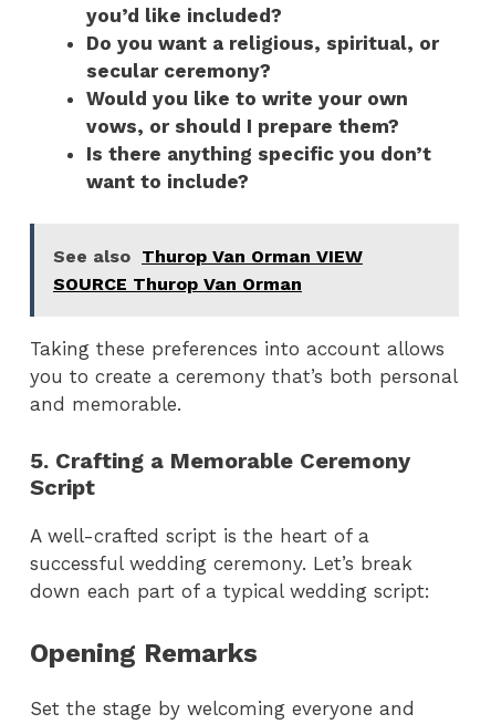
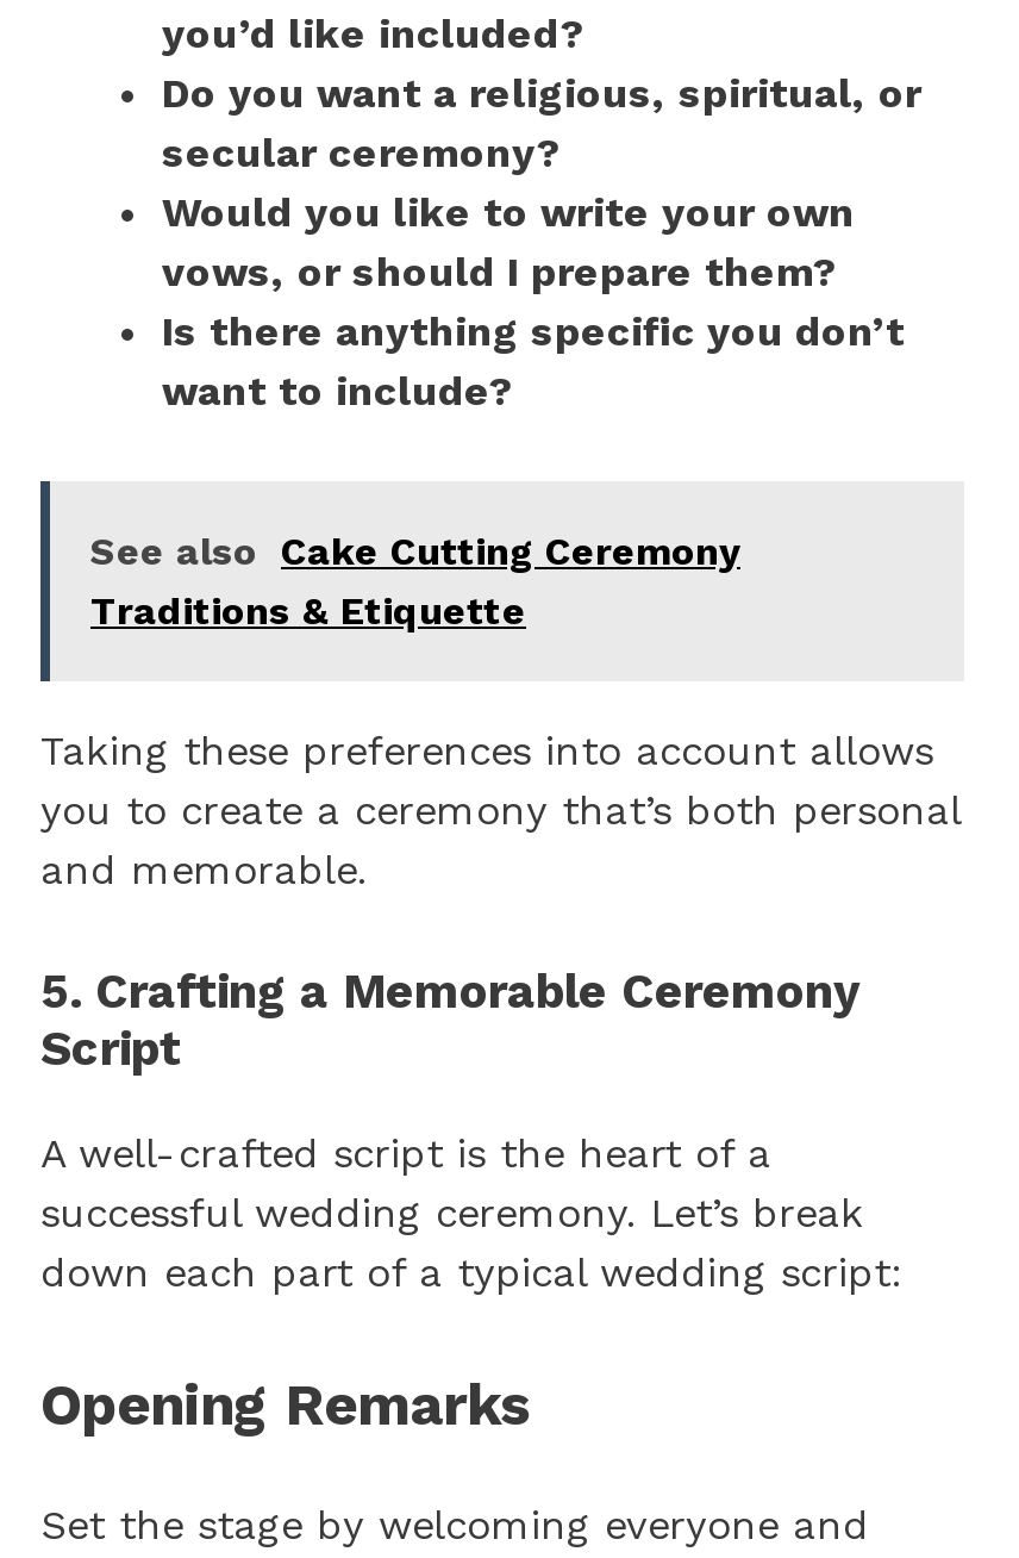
- See also Thurop Van Orman VIEW
- SOURCE Thurop Van Orman
+ See also Cake Cutting Ceremony
+ Traditions & Etiquette
